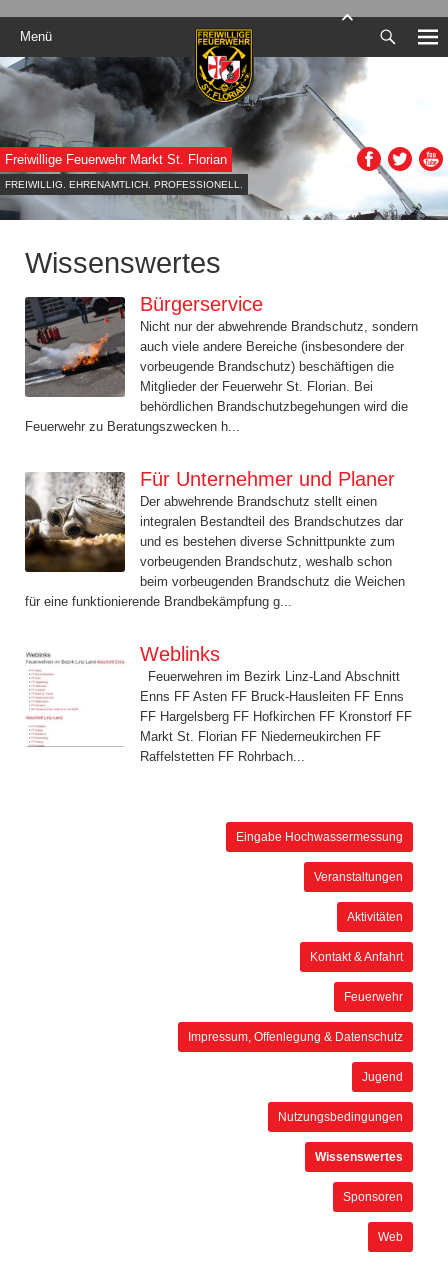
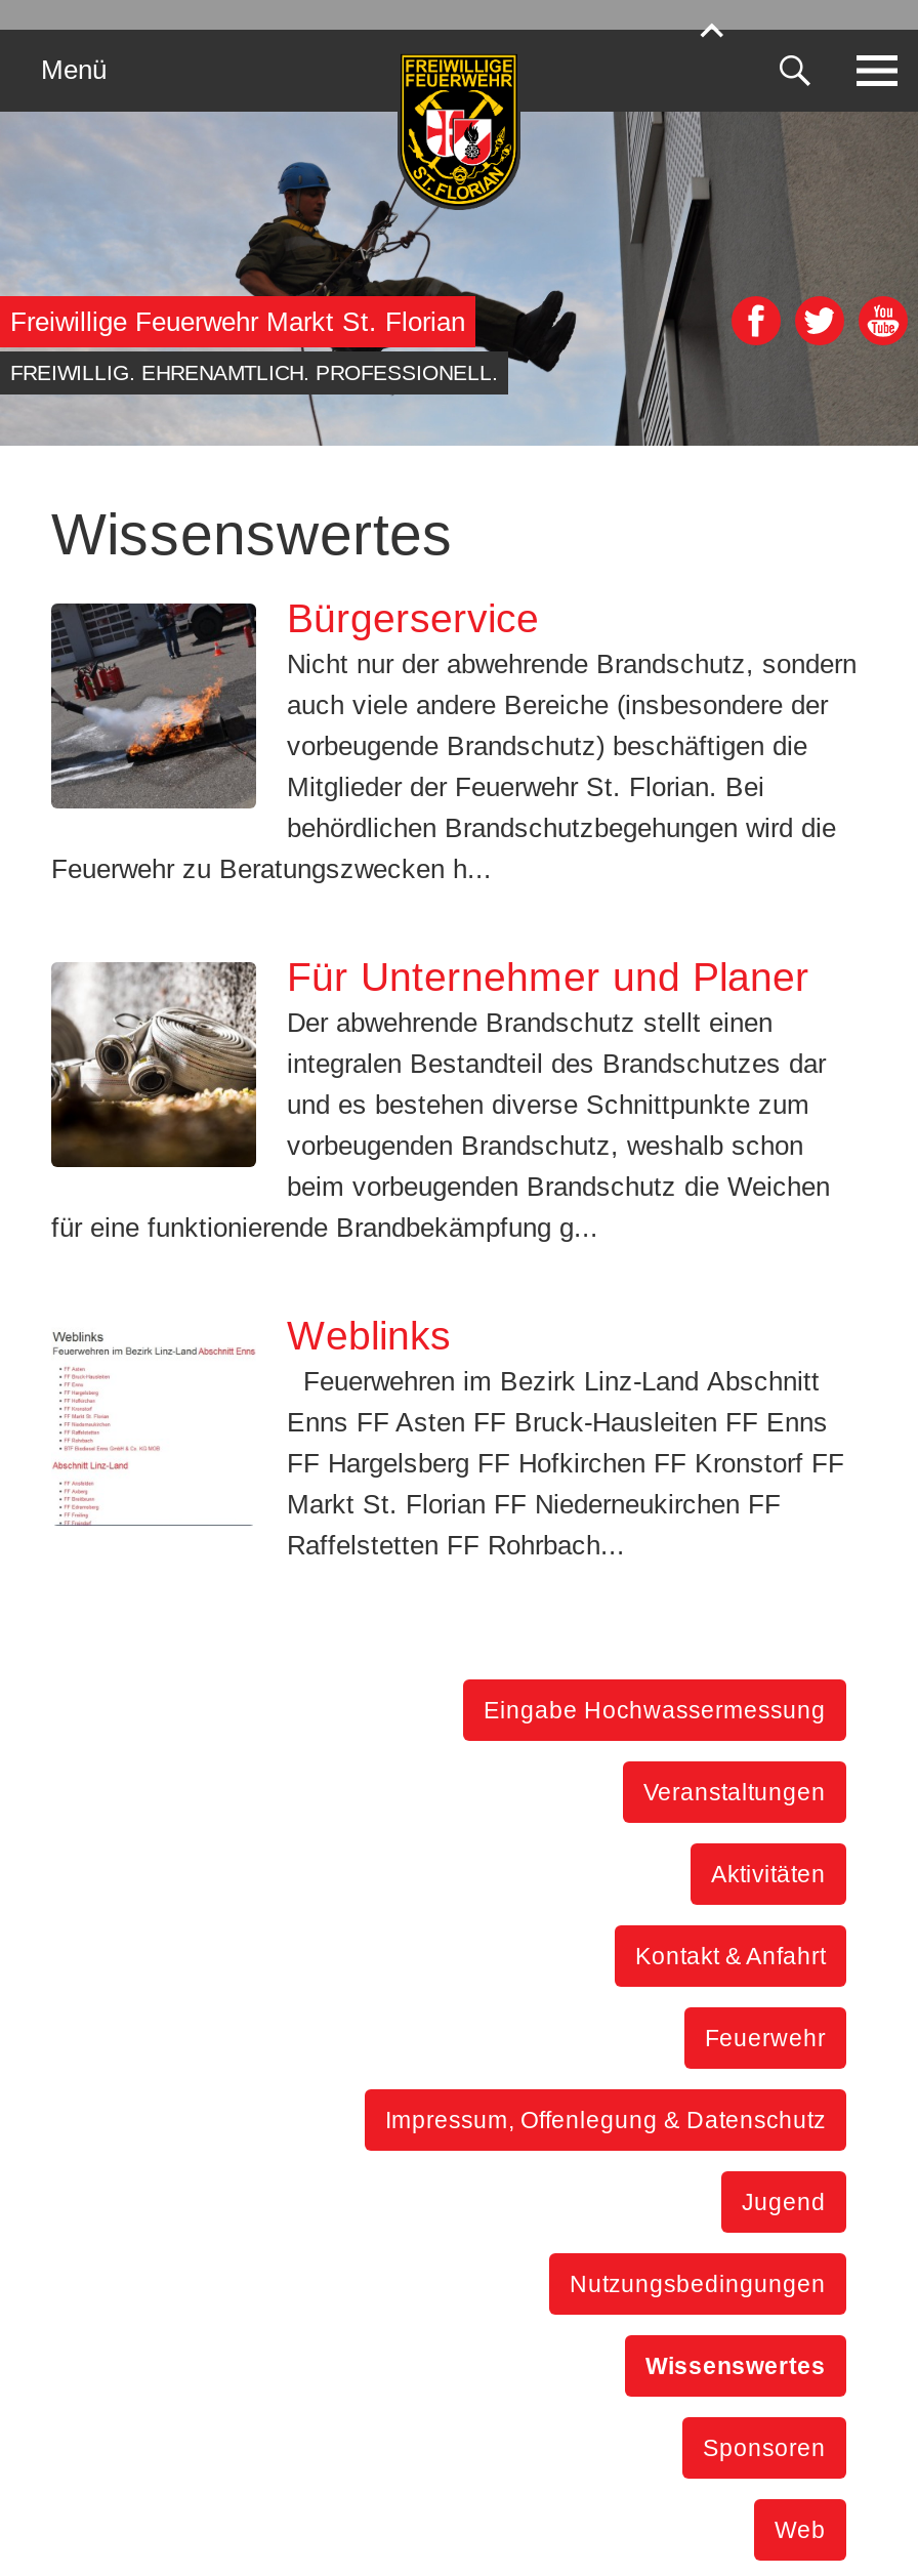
- [image]
+ [image]
